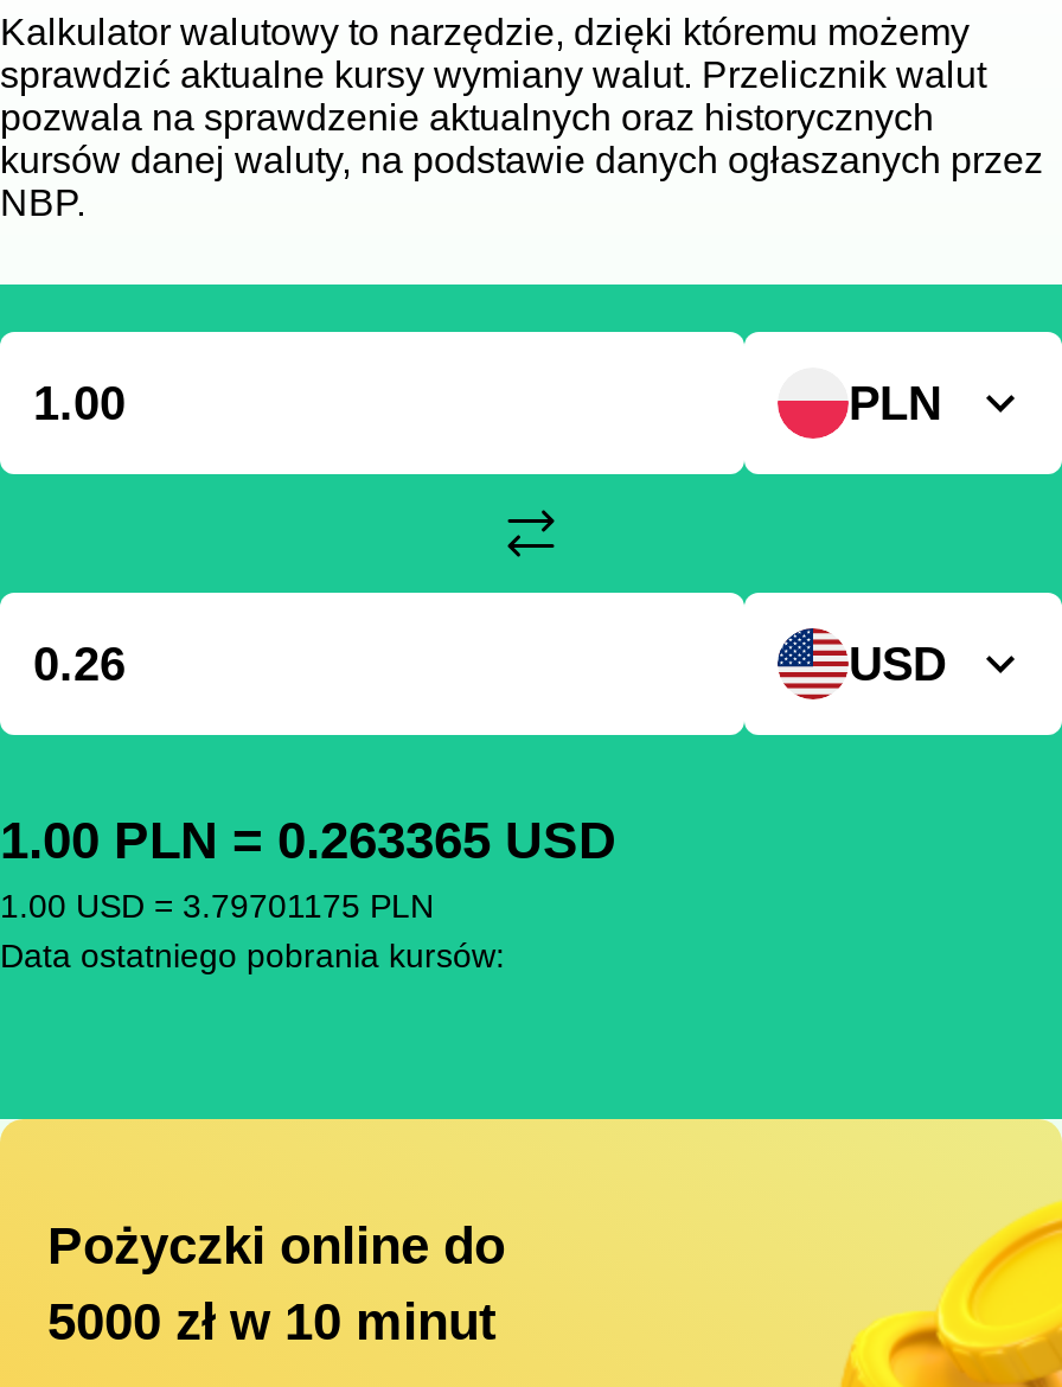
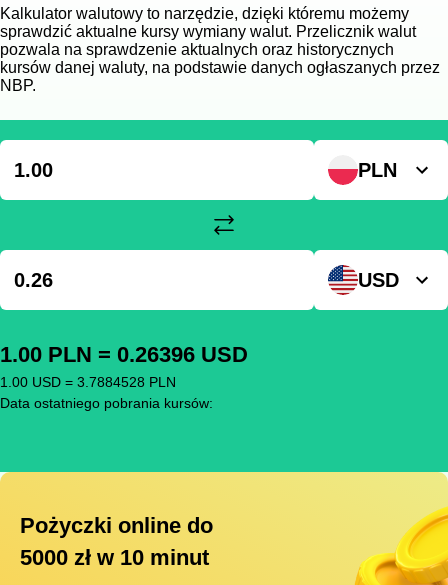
- 1.00 PLN = 0.263365 USD
+ 1.00 PLN = 0.26396 USD

- 1.00 USD = 3.79701175 PLN
+ 1.00 USD = 3.7884528 PLN
